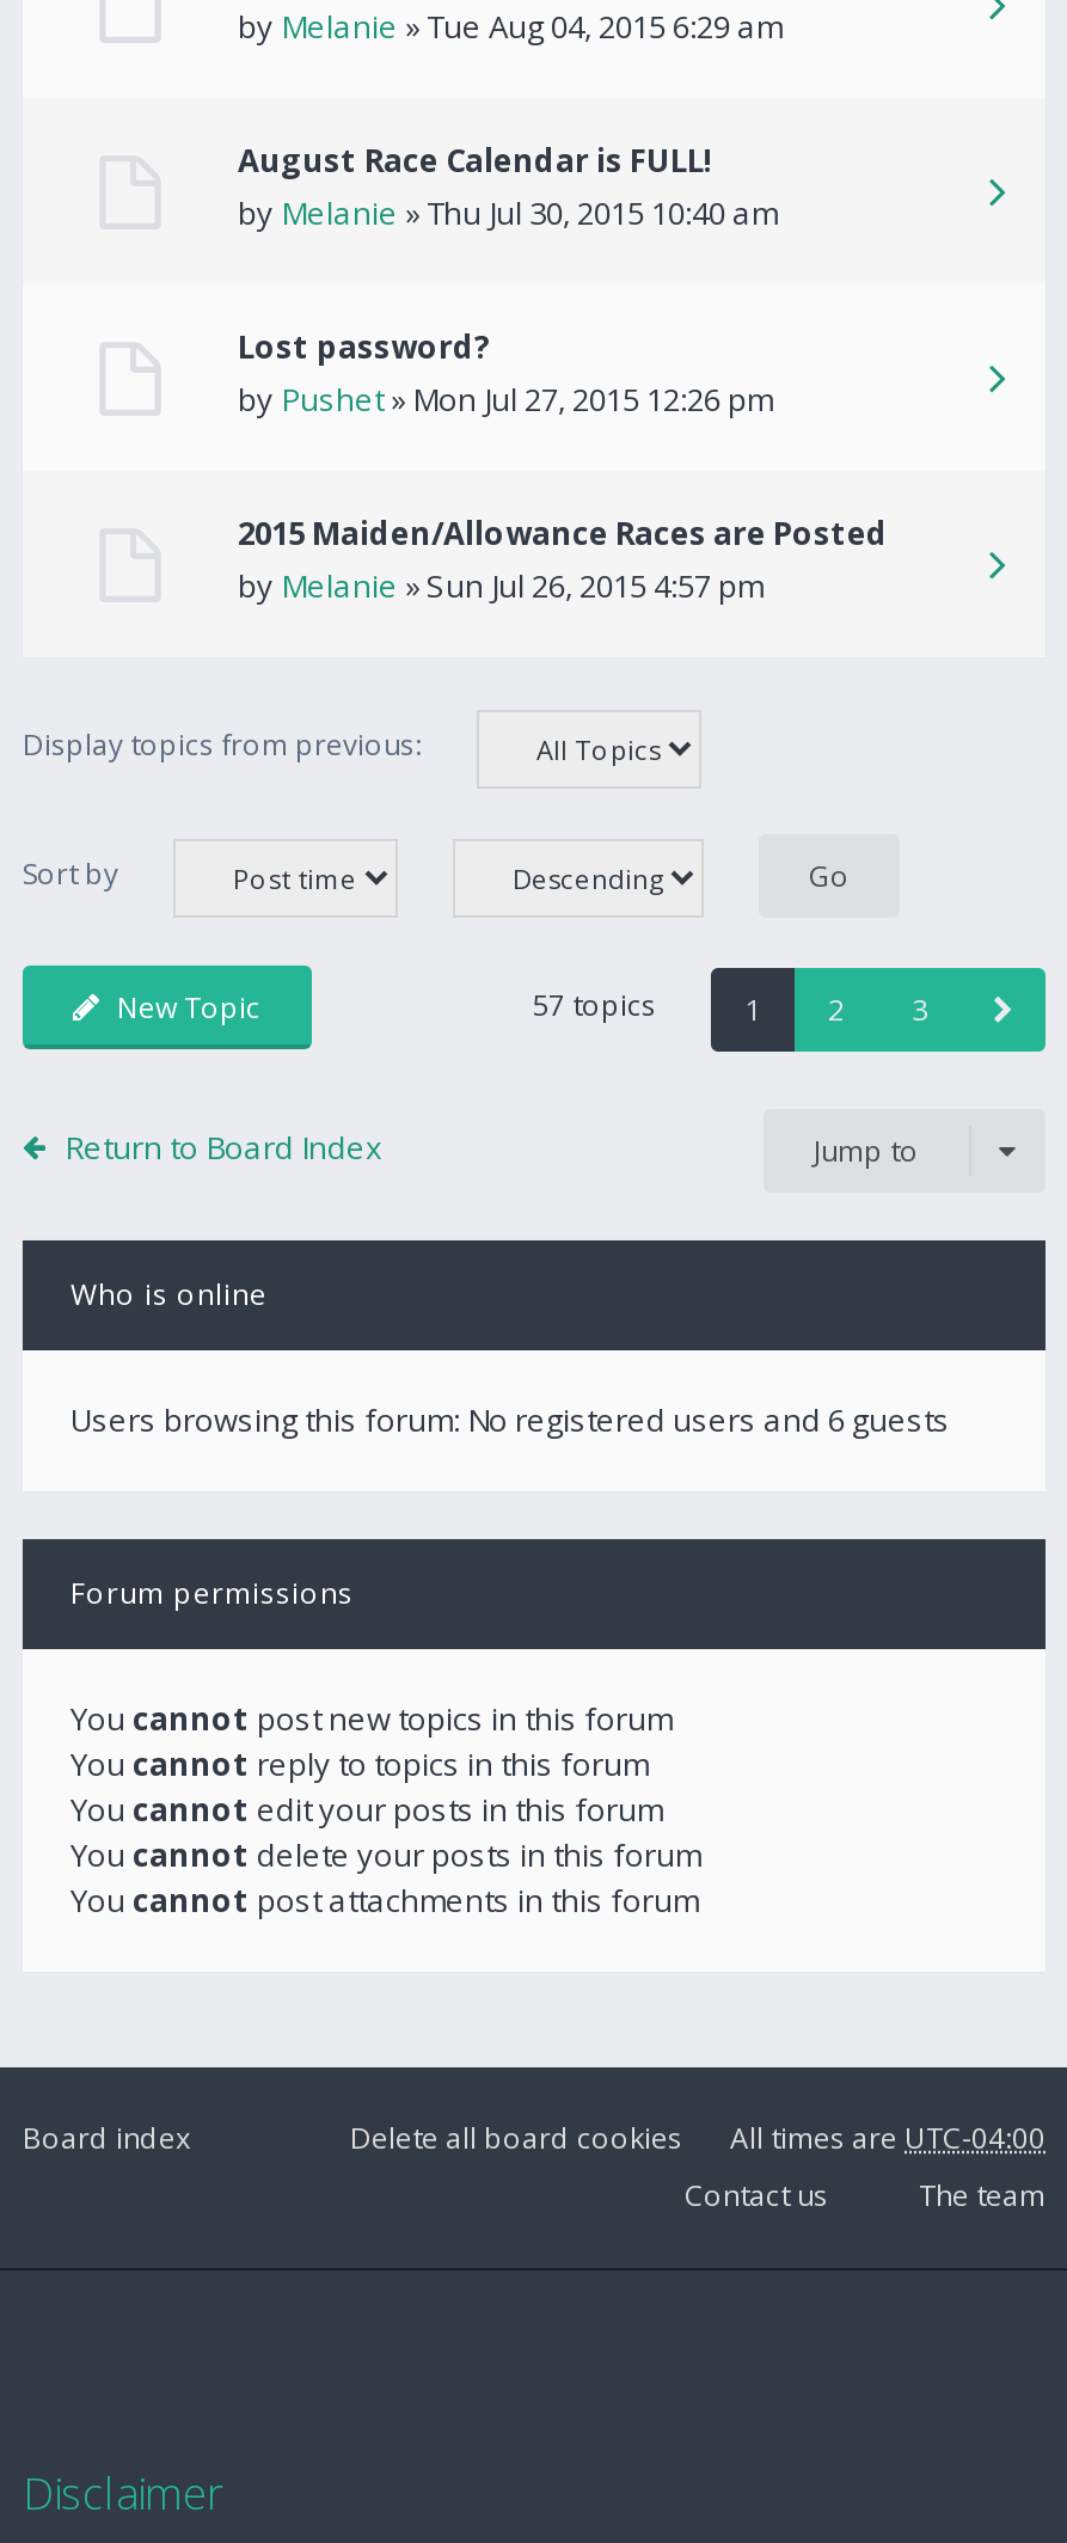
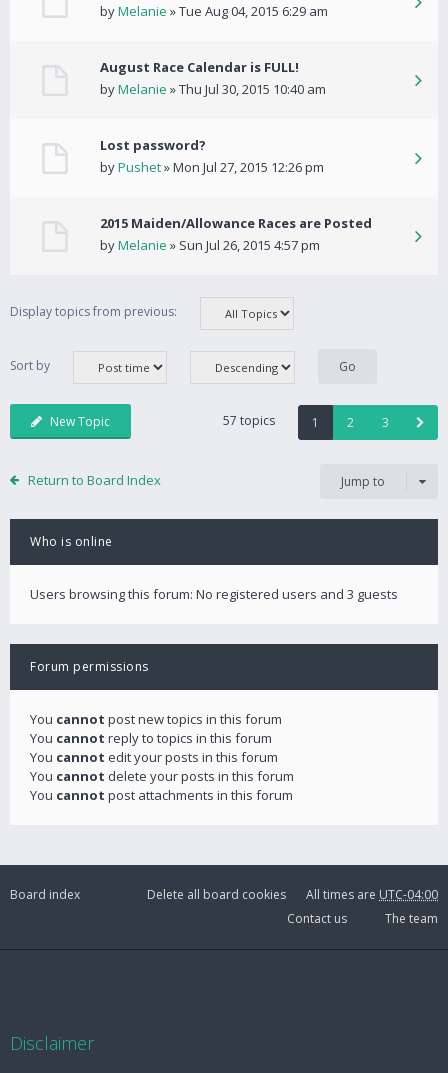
- Users browsing this forum: No registered users and 6 guests
+ Users browsing this forum: No registered users and 3 guests
